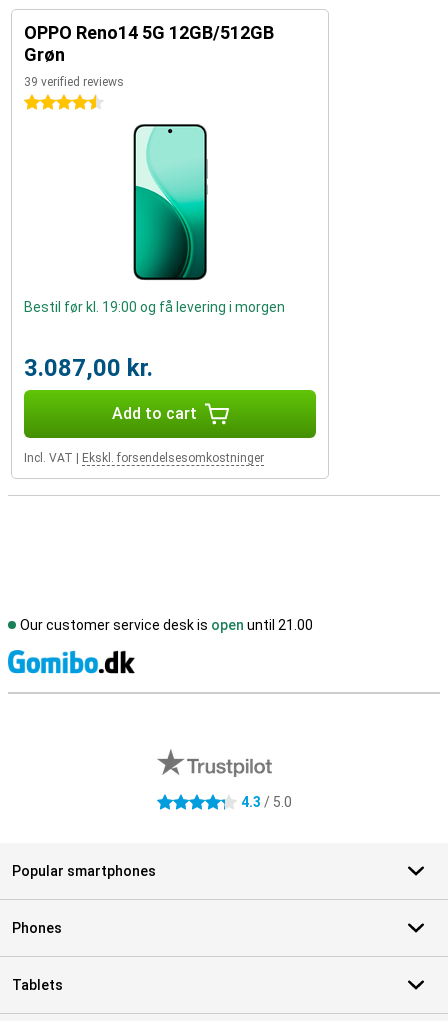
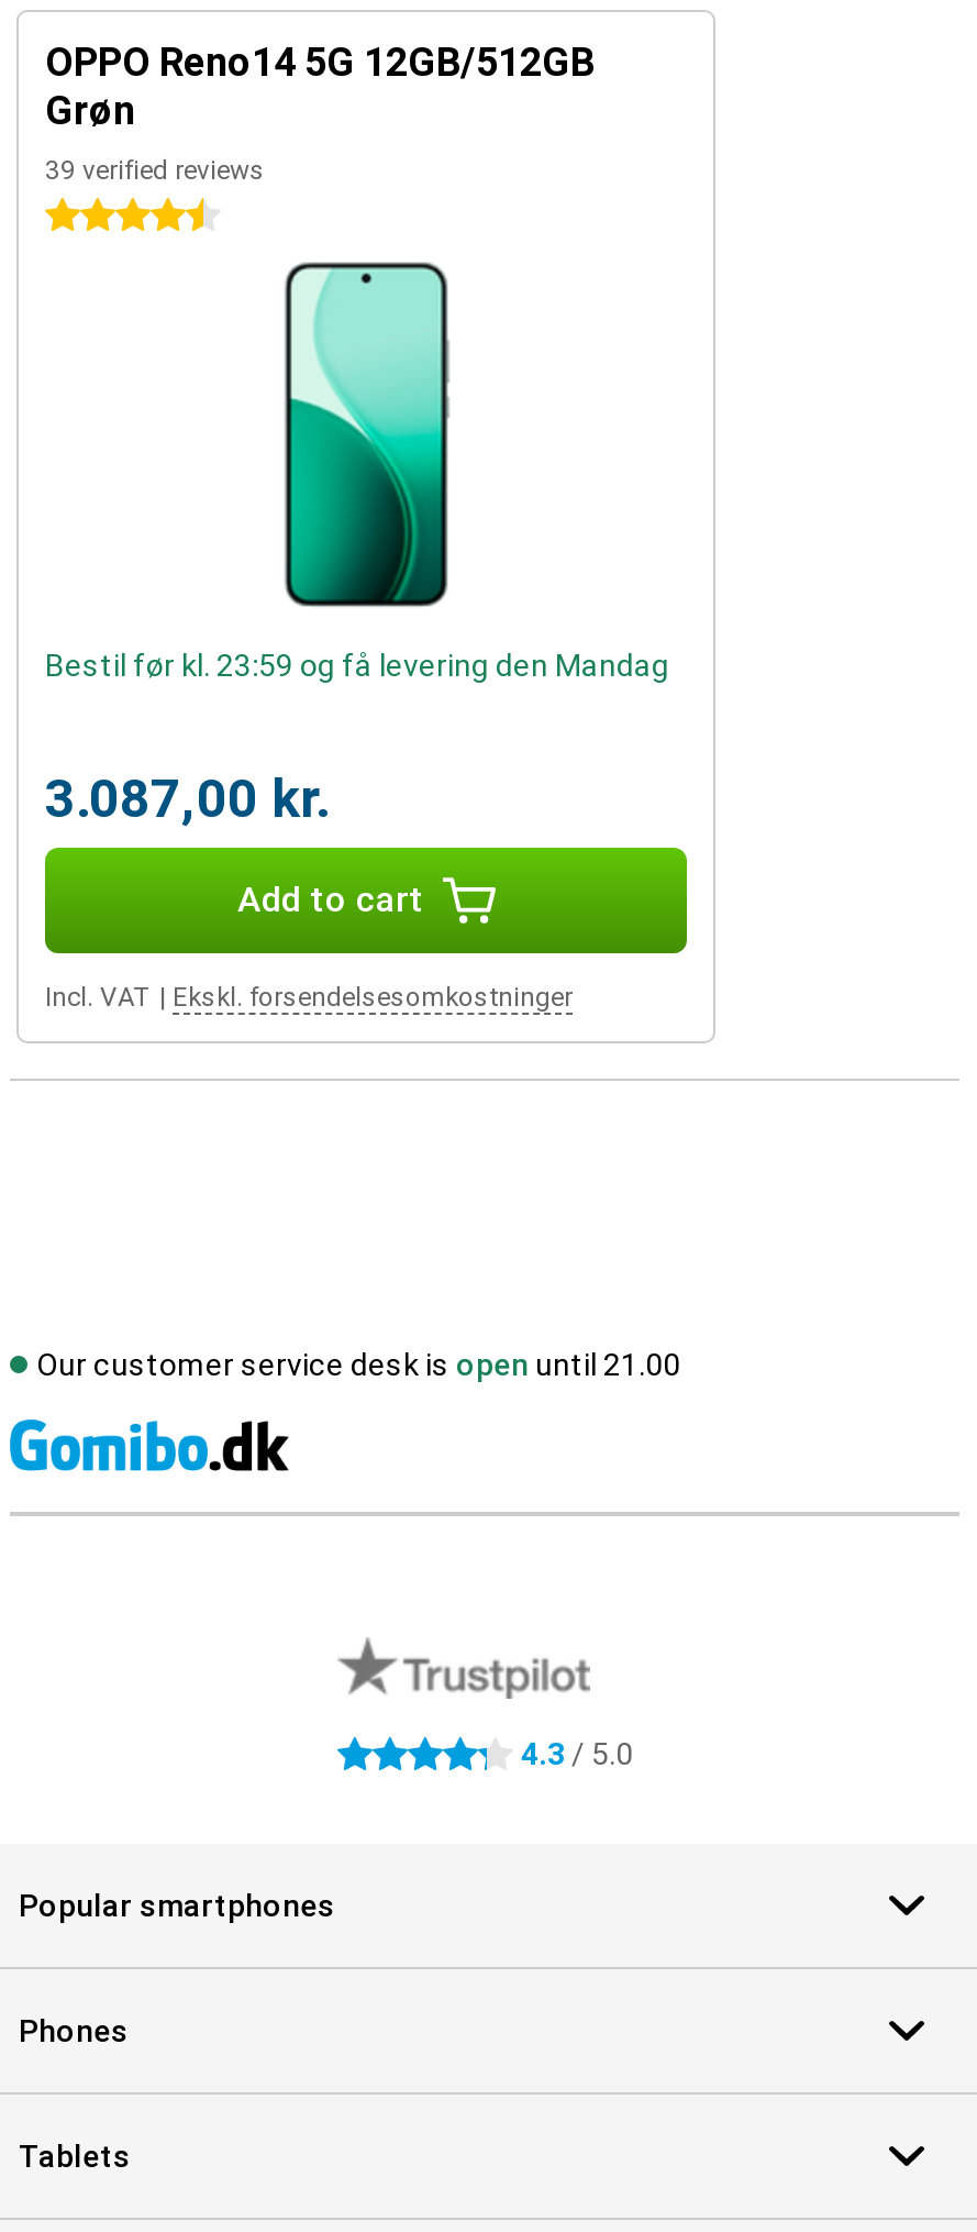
- Bestil før kl. 19:00 og få levering i morgen
+ Bestil før kl. 23:59 og få levering den Mandag
